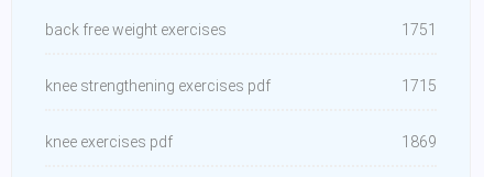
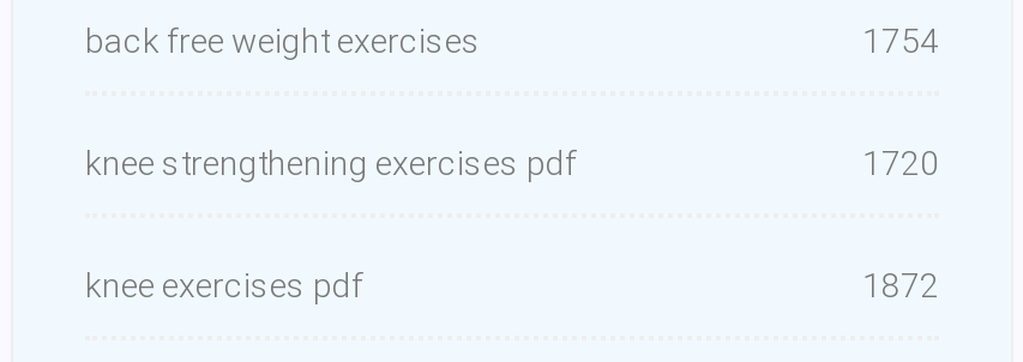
- 1751
+ 1754

- 1715
+ 1720

- 1869
+ 1872
